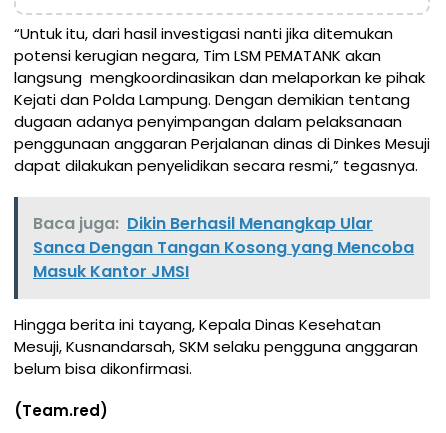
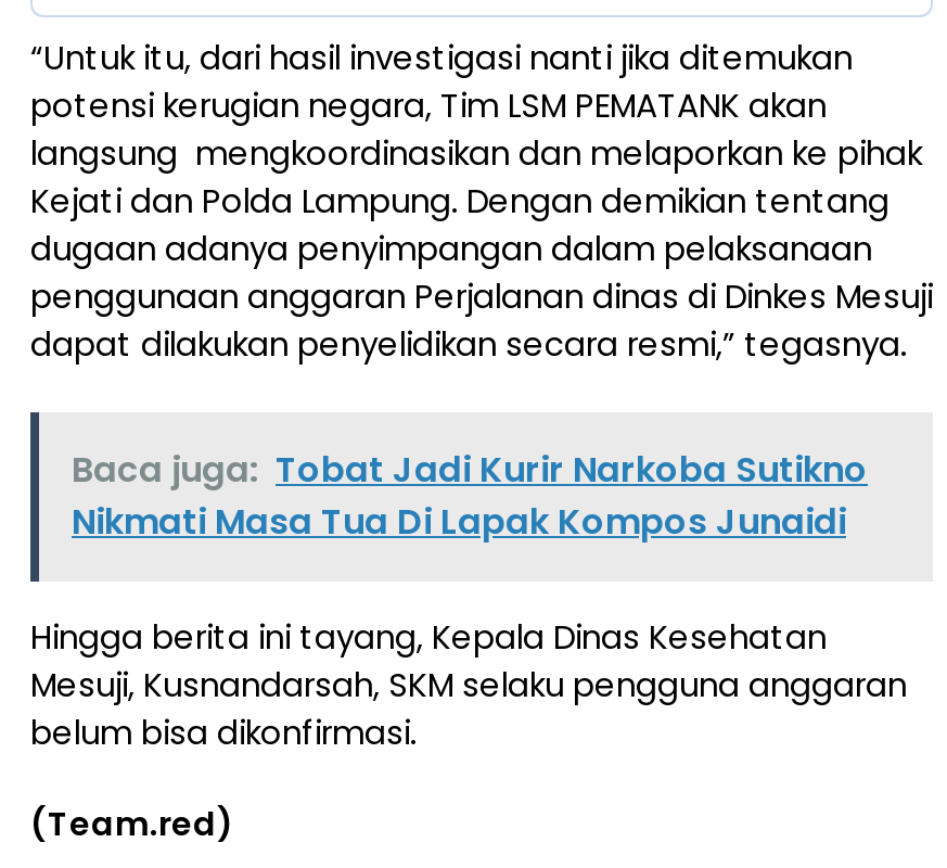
- Baca juga: Dikin Berhasil Menangkap Ular
- Sanca Dengan Tangan Kosong yang Mencoba
- Masuk Kantor JMSI
+ Baca juga: Tobat Jadi Kurir Narkoba Sutikno
+ Nikmati Masa Tua Di Lapak Kompos Junaidi
